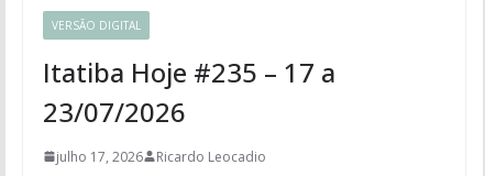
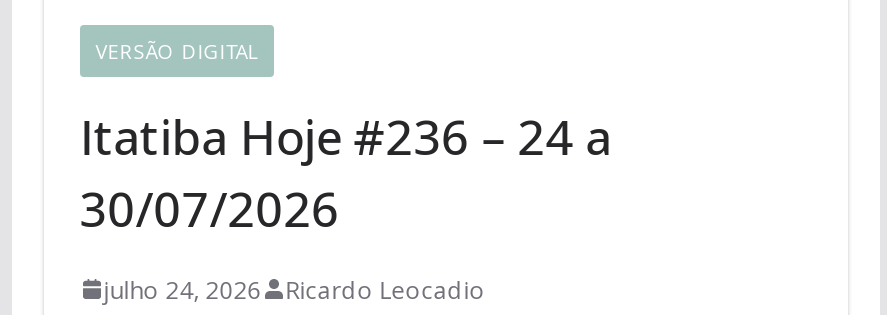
- Itatiba Hoje #235 – 17 a
+ Itatiba Hoje #236 – 24 a

- 23/07/2026
+ 30/07/2026

- julho 17, 2026 Ricardo Leocadio
+ julho 24, 2026 Ricardo Leocadio
